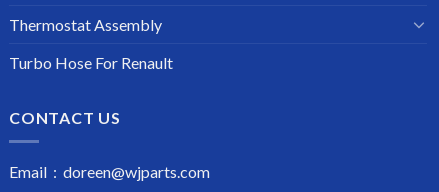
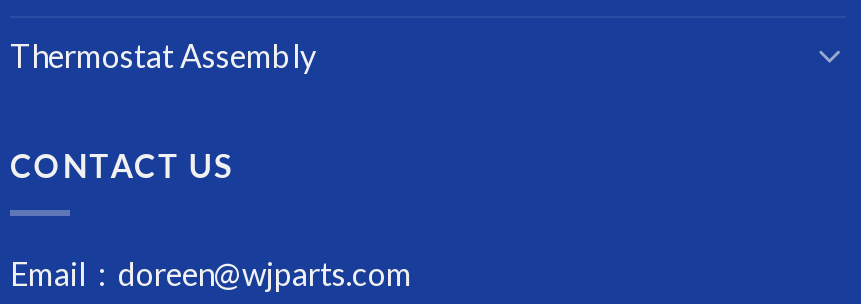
- Turbo Hose For Renault
